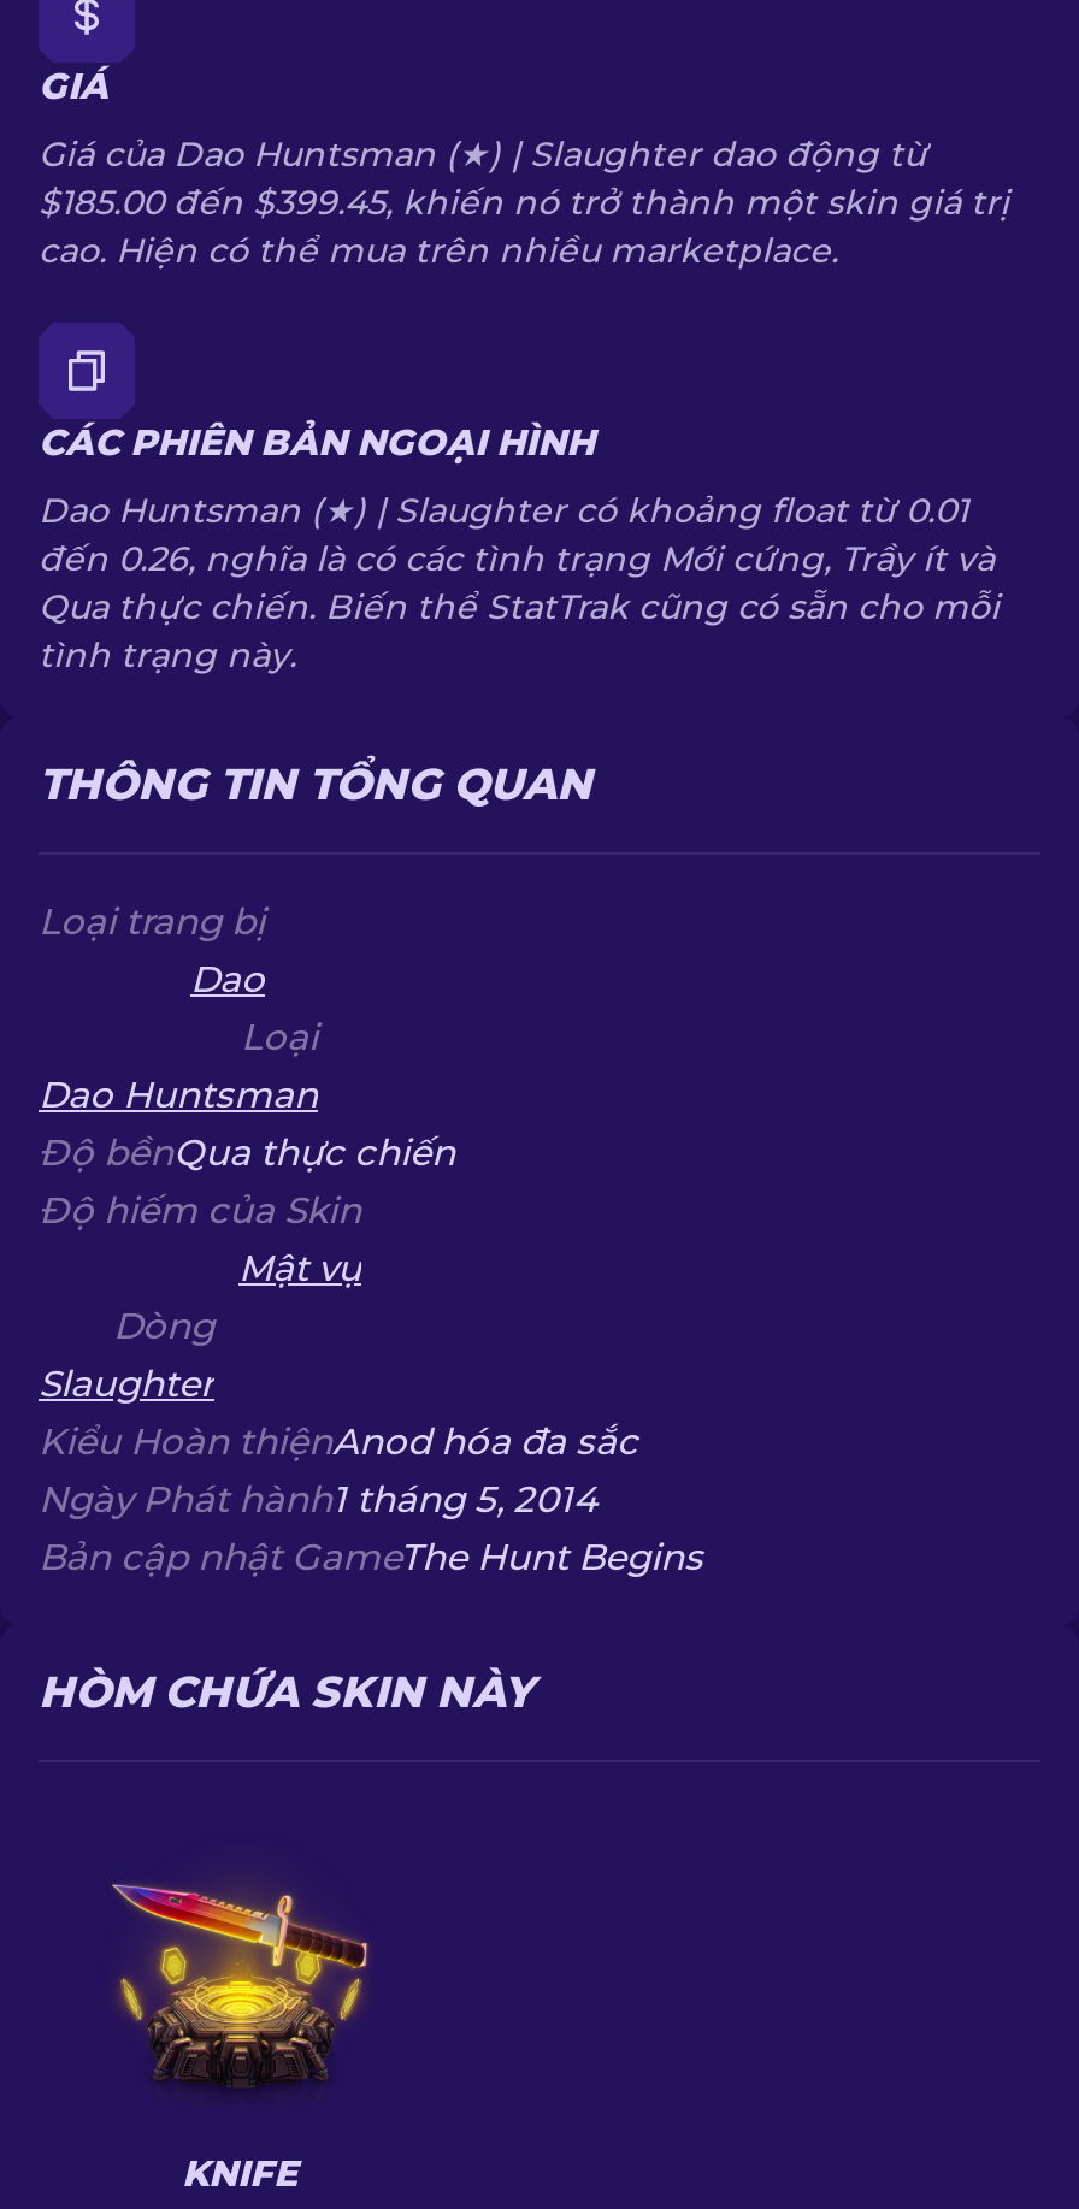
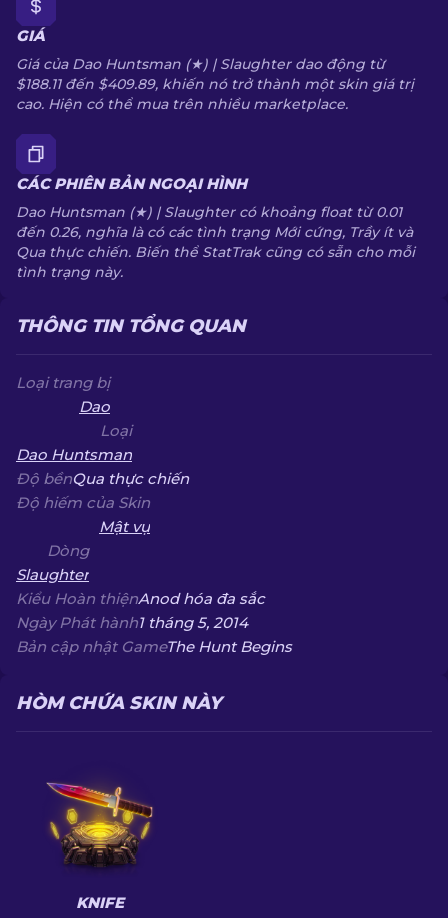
- $185.00 đến $399.45, khiến nó trở thành một skin giá trị
+ $188.11 đến $409.89, khiến nó trở thành một skin giá trị
